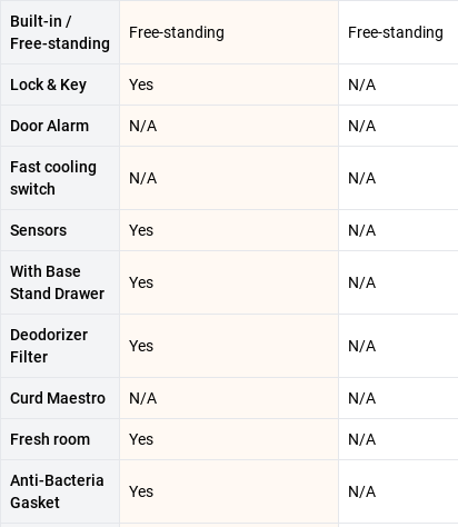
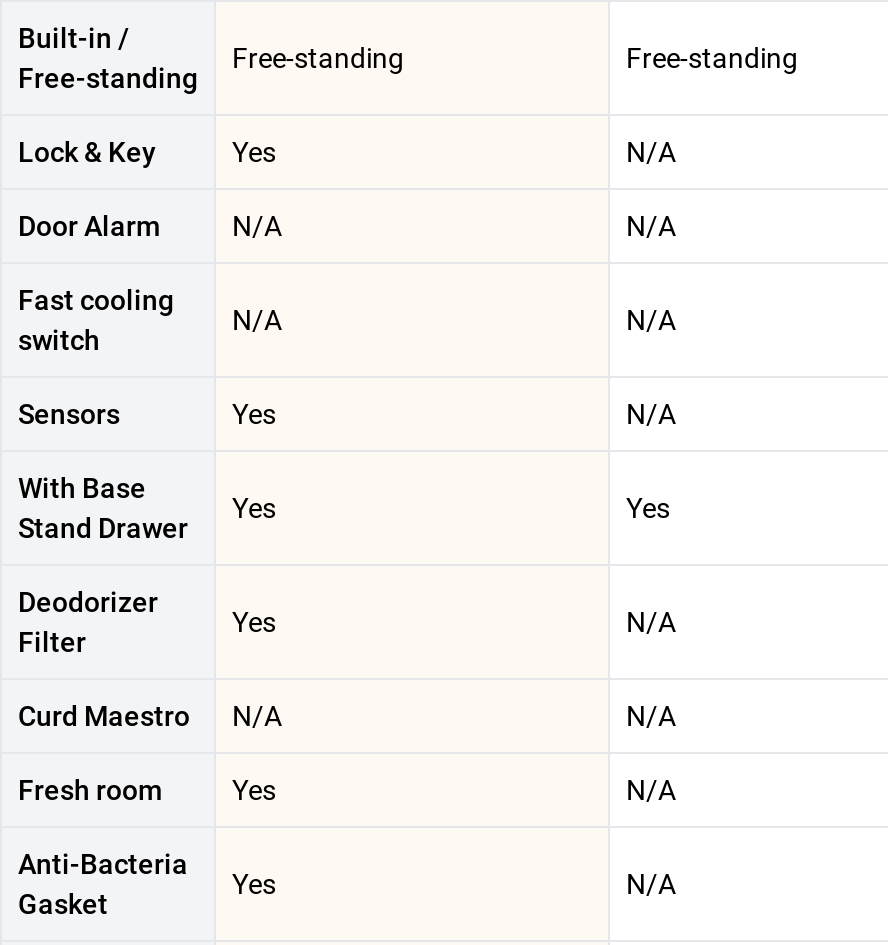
- N/A
+ Yes
